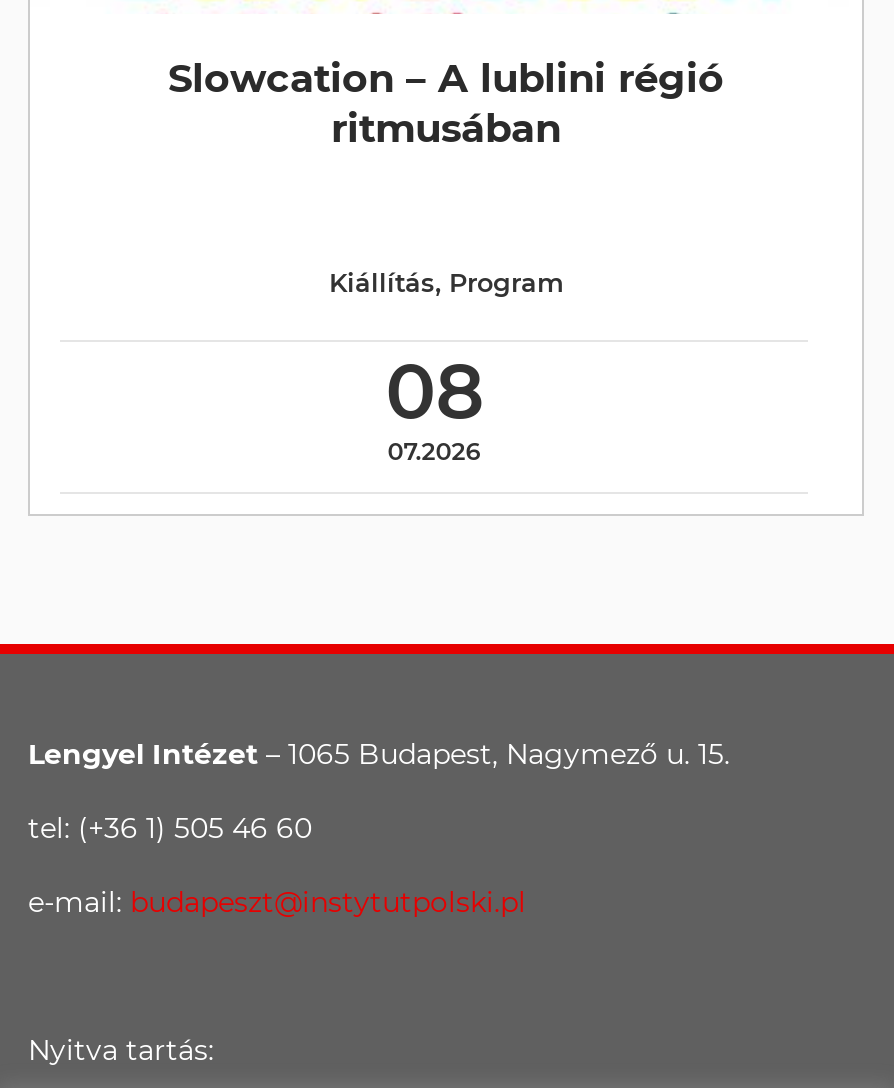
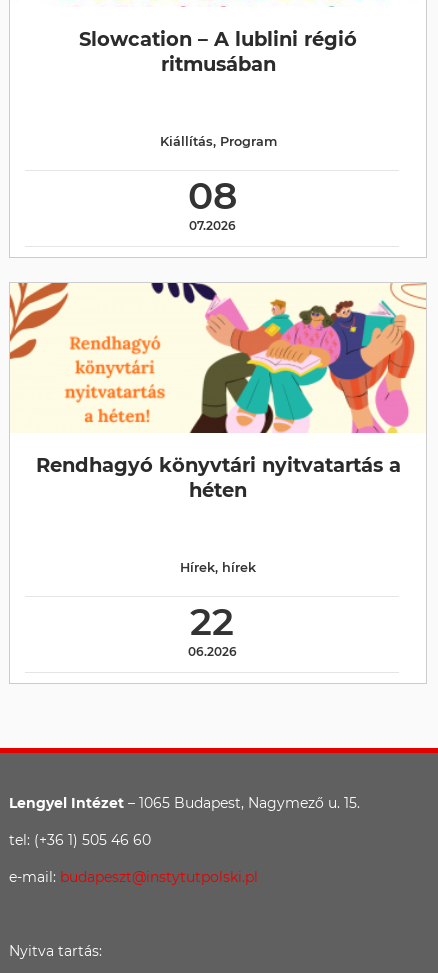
+ [image]
+ Rendhagyó könyvtári nyitvatartás a
+ héten
+ 22
+ 06.2026

+ Hírek, hírek
